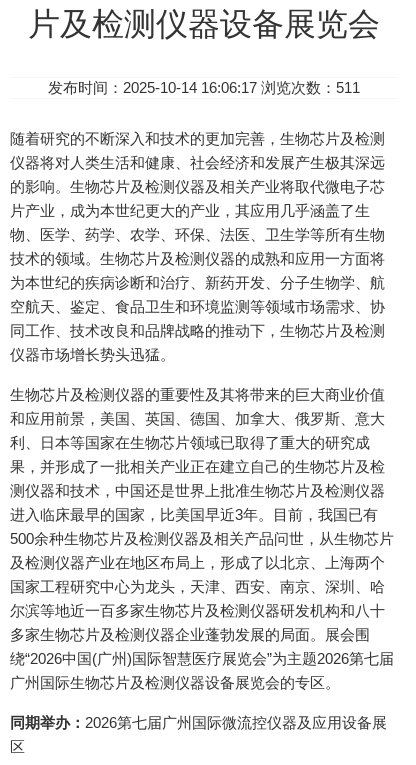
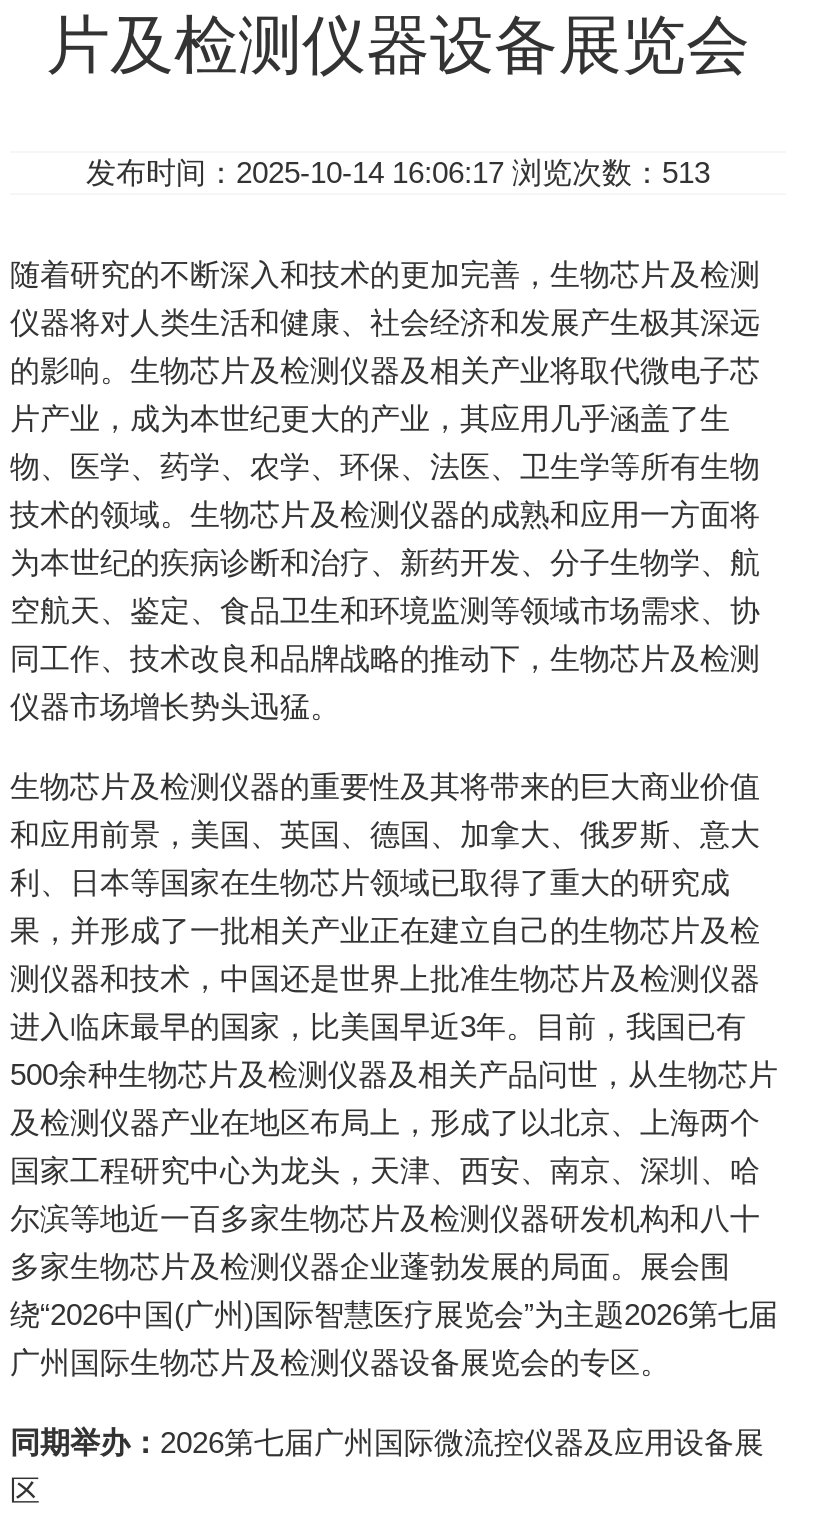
- 发布时间：2025-10-14 16:06:17 浏览次数：511
+ 发布时间：2025-10-14 16:06:17 浏览次数：513
